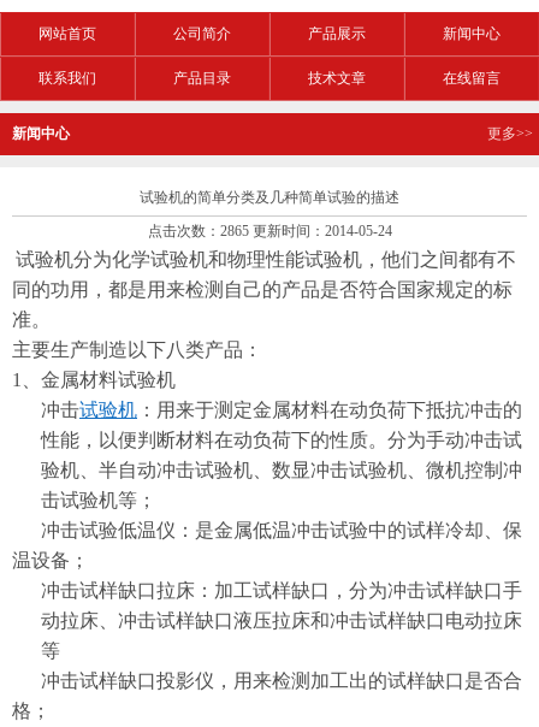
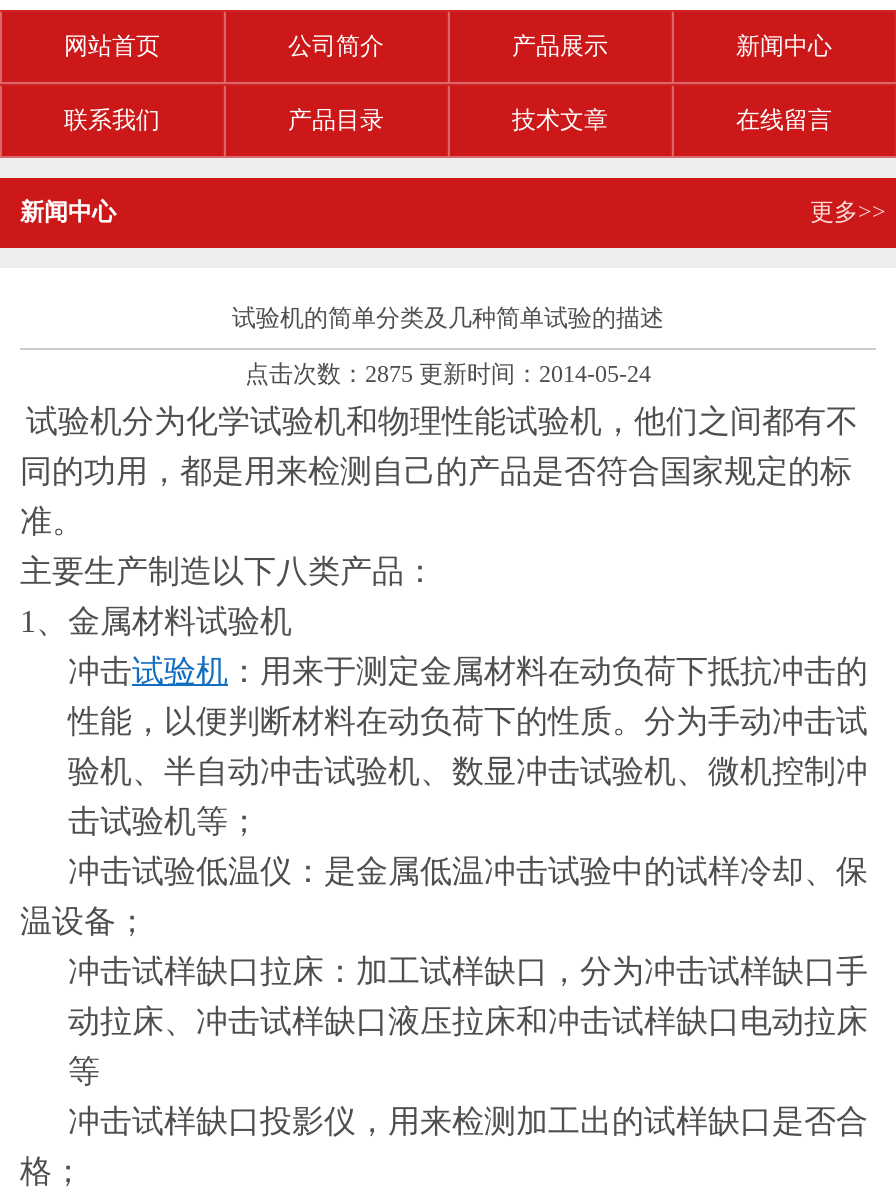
- 点击次数：2865 更新时间：2014-05-24
+ 点击次数：2875 更新时间：2014-05-24
